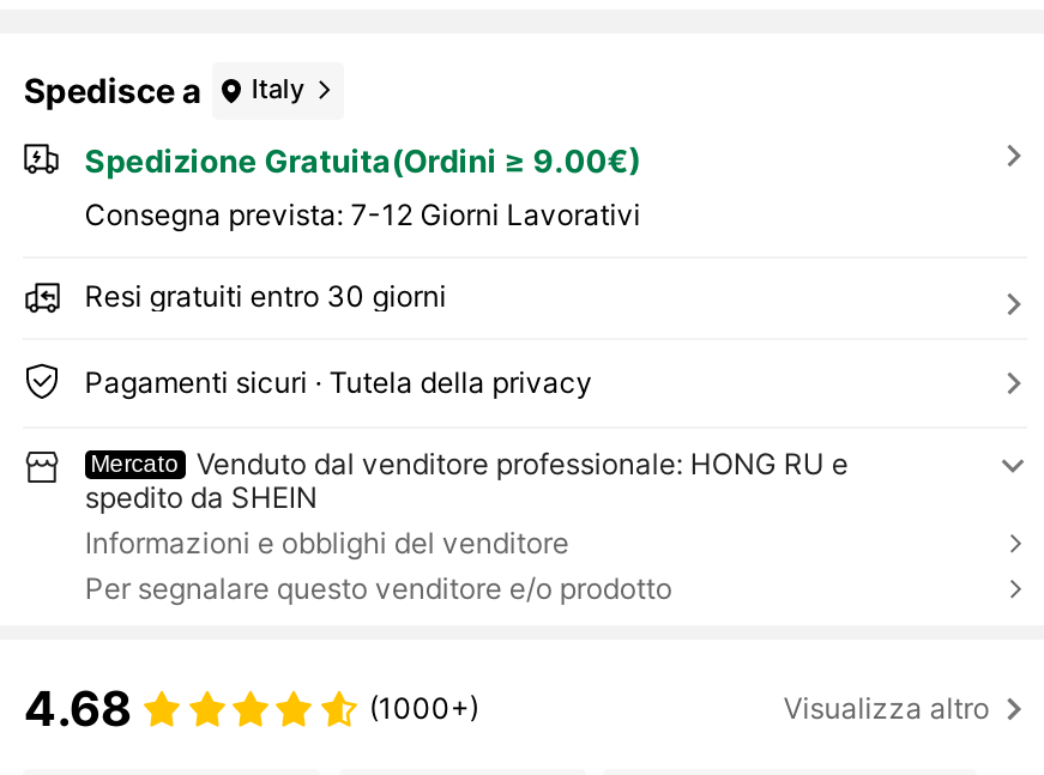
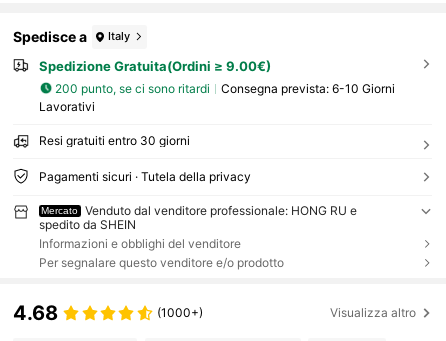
- Consegna prevista: 7-12 Giorni Lavorativi
+ 200 punto, se ci sono ritardi
+ Consegna prevista: 6-10 Giorni
+ Lavorativi
